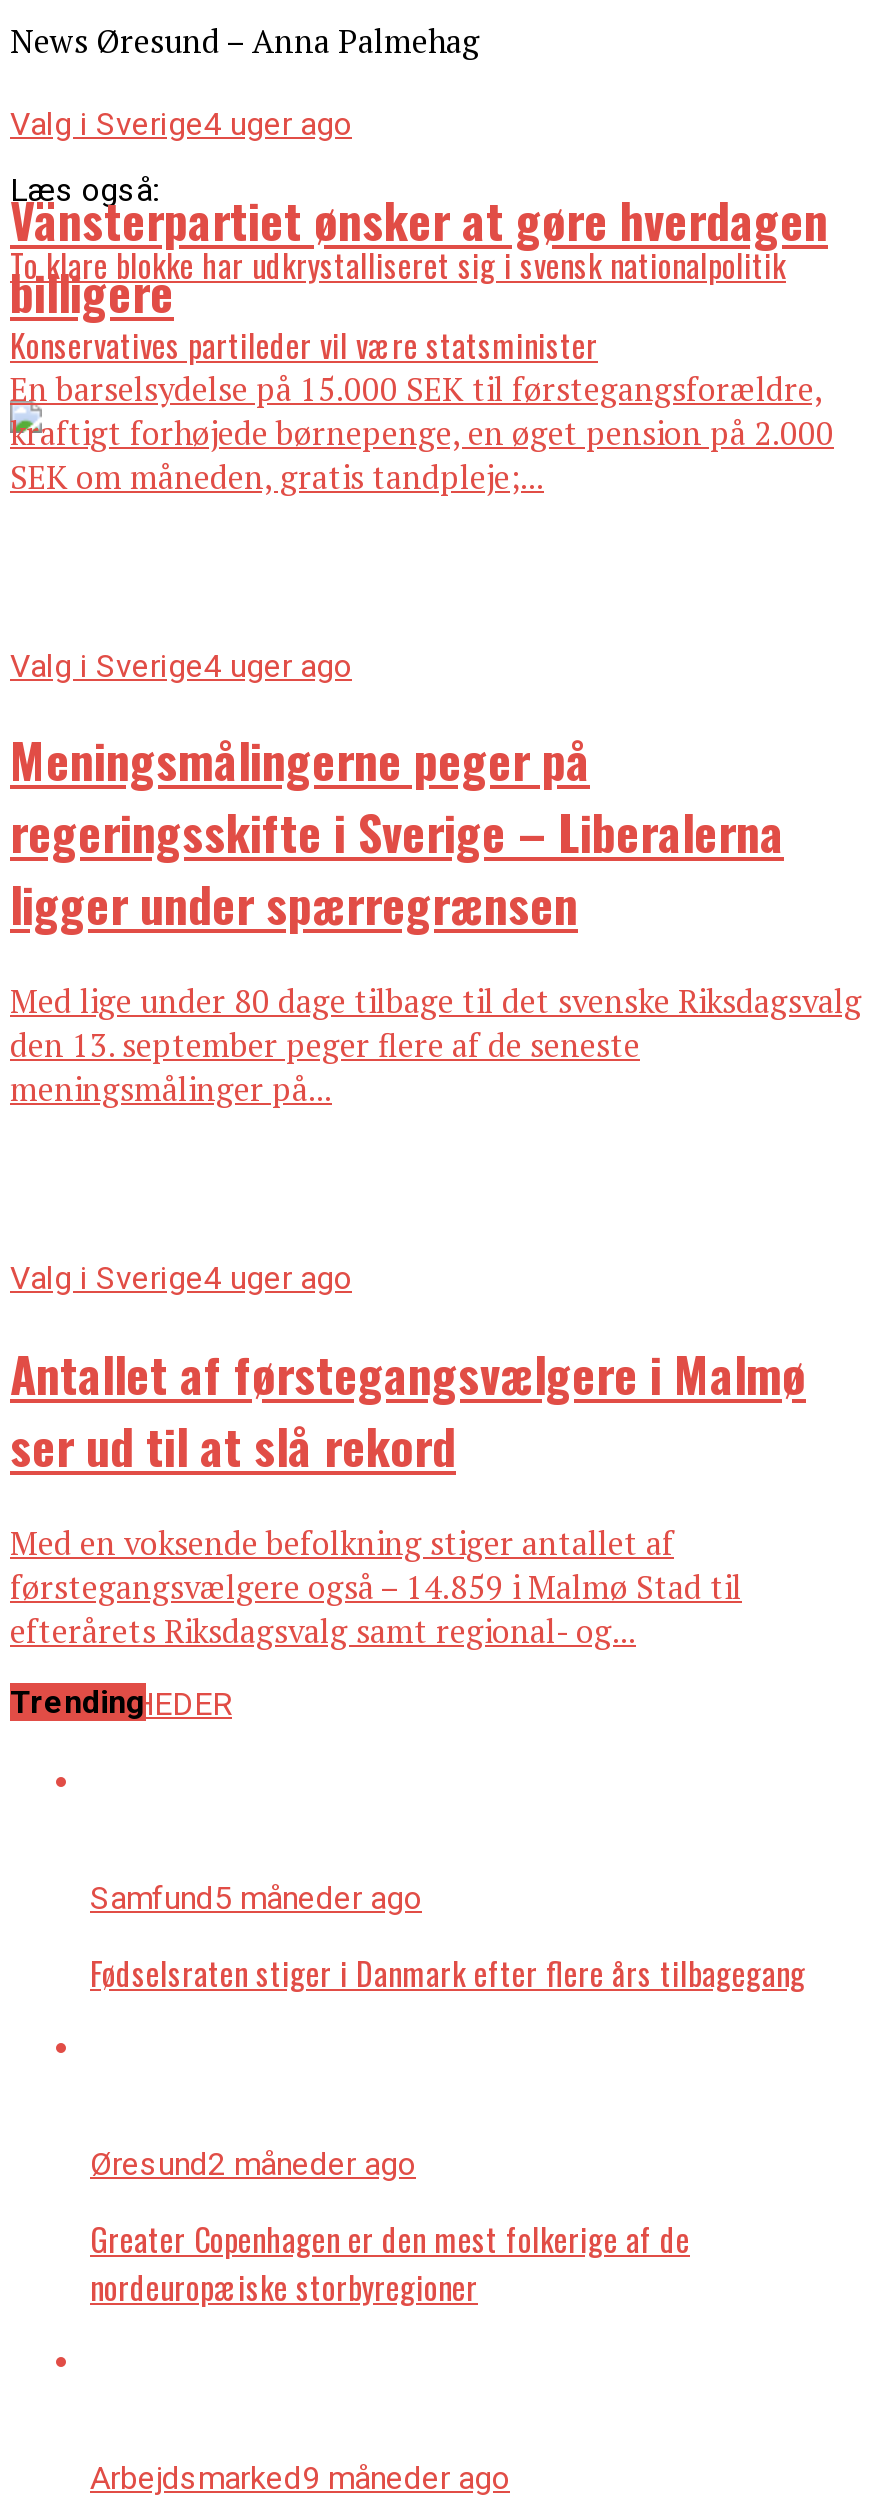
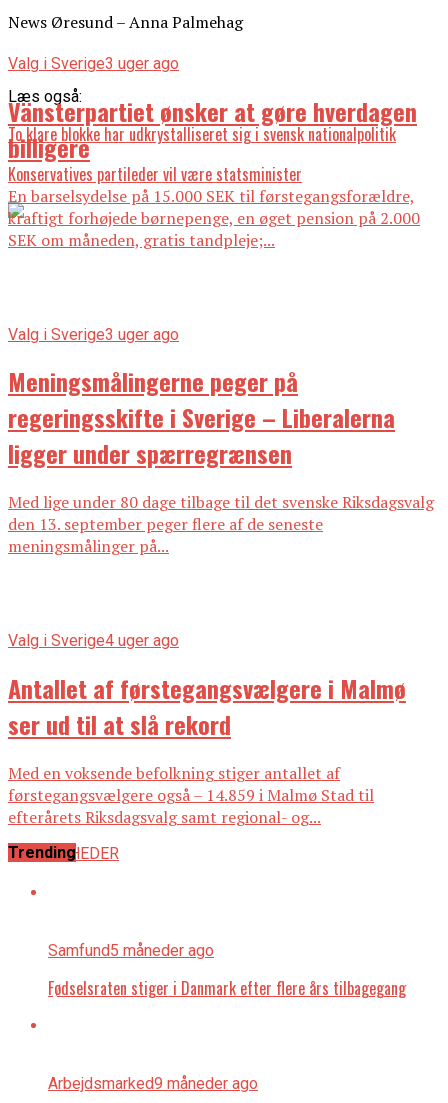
- Valg i Sverige4 uger ago
+ Valg i Sverige3 uger ago

- Valg i Sverige4 uger ago
+ Valg i Sverige3 uger ago

- Øresund2 måneder ago
- Greater Copenhagen er den mest folkerige af de
- nordeuropæiske storbyregioner
